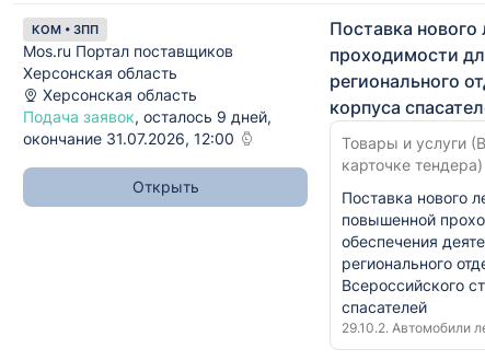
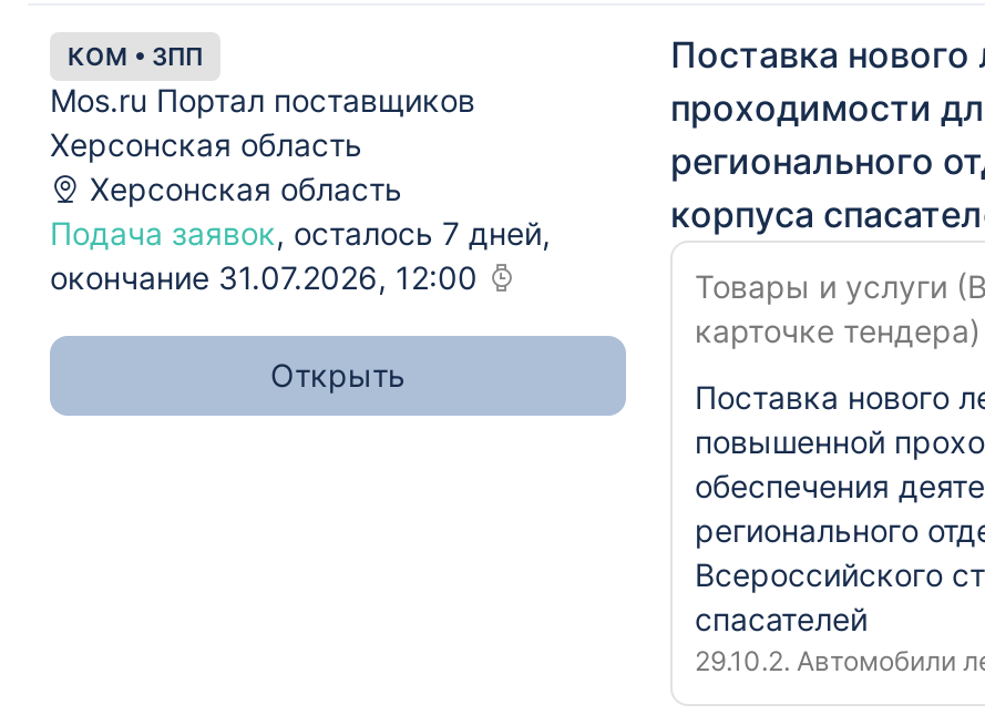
- Подача заявок, осталось 9 дней,
+ Подача заявок, осталось 7 дней,
